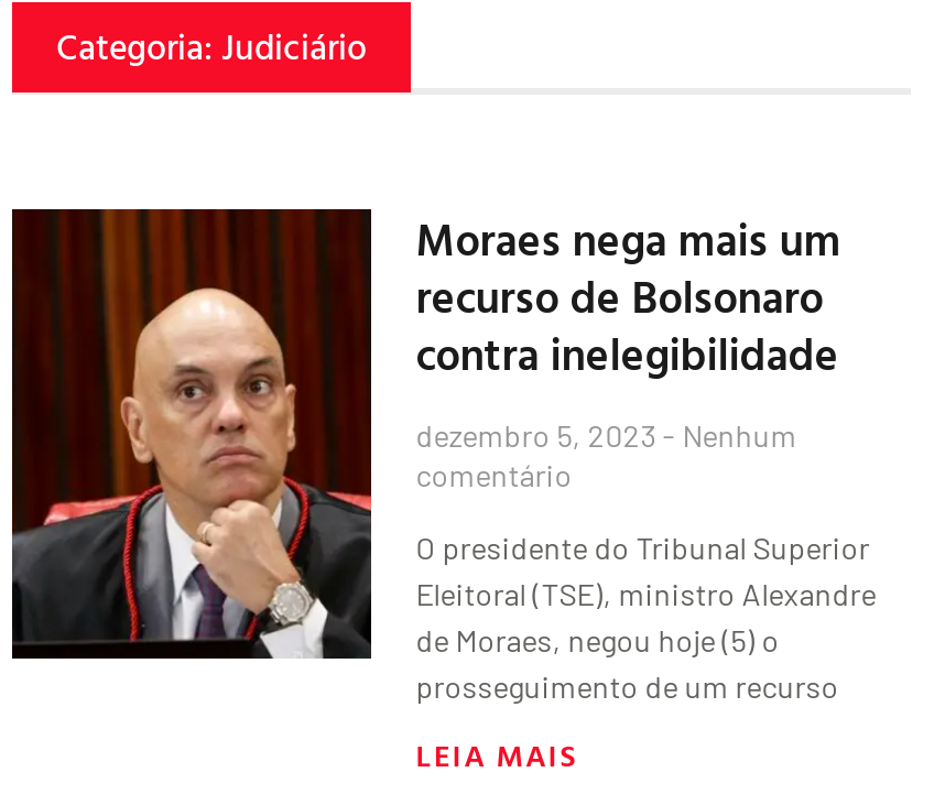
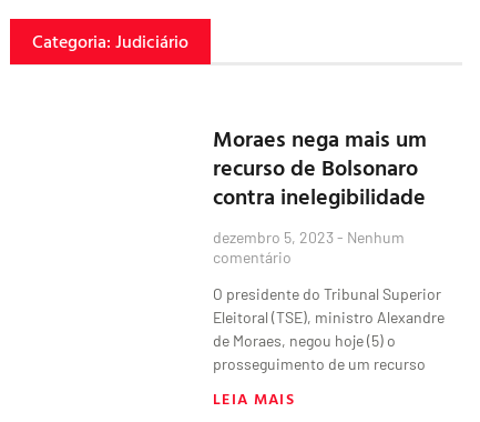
- [image]
